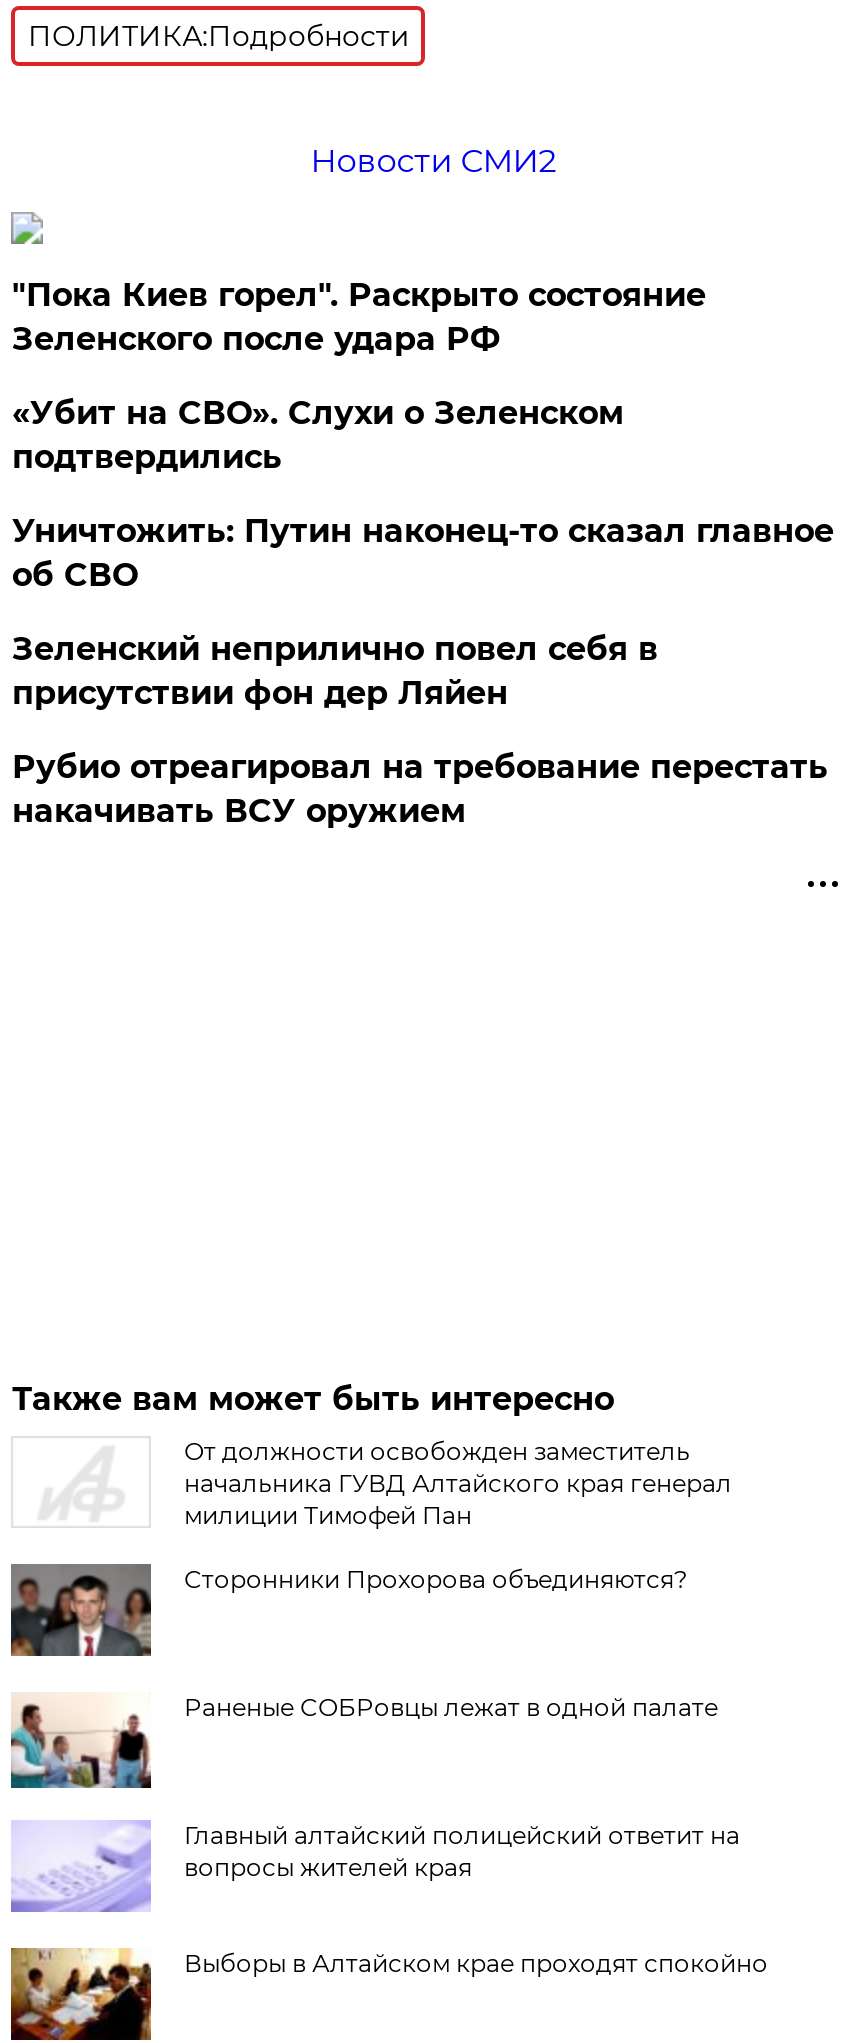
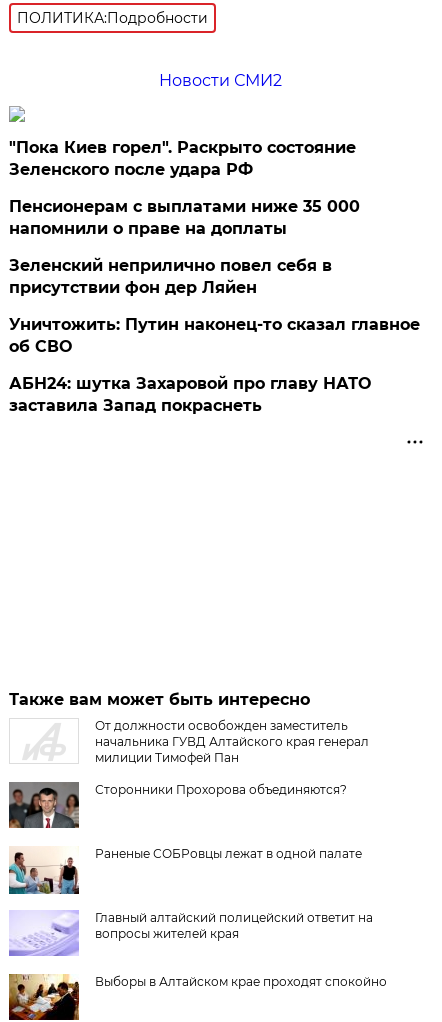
- «Убит на СВО». Слухи о Зеленском
- подтвердились
+ Пенсионерам с выплатами ниже 35 000
+ напомнили о праве на доплаты

moved down: Уничтожить: Путин наконец-то сказал главное | об СВО

moved up: Зеленский неприлично повел cебя в | присутствии фон дер Ляйен

- Рубио отреагировал на требование перестать
- накачивать ВСУ оружием
+ АБН24: шутка Захаровой про главу НАТО
+ заставила Запад покраснеть
